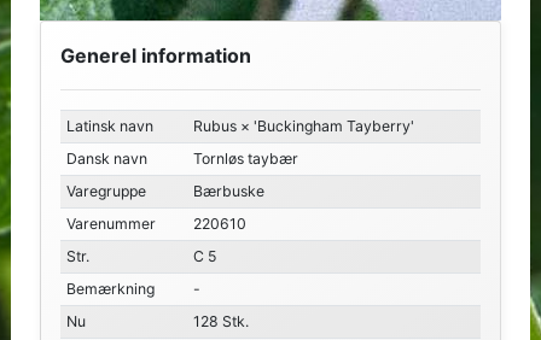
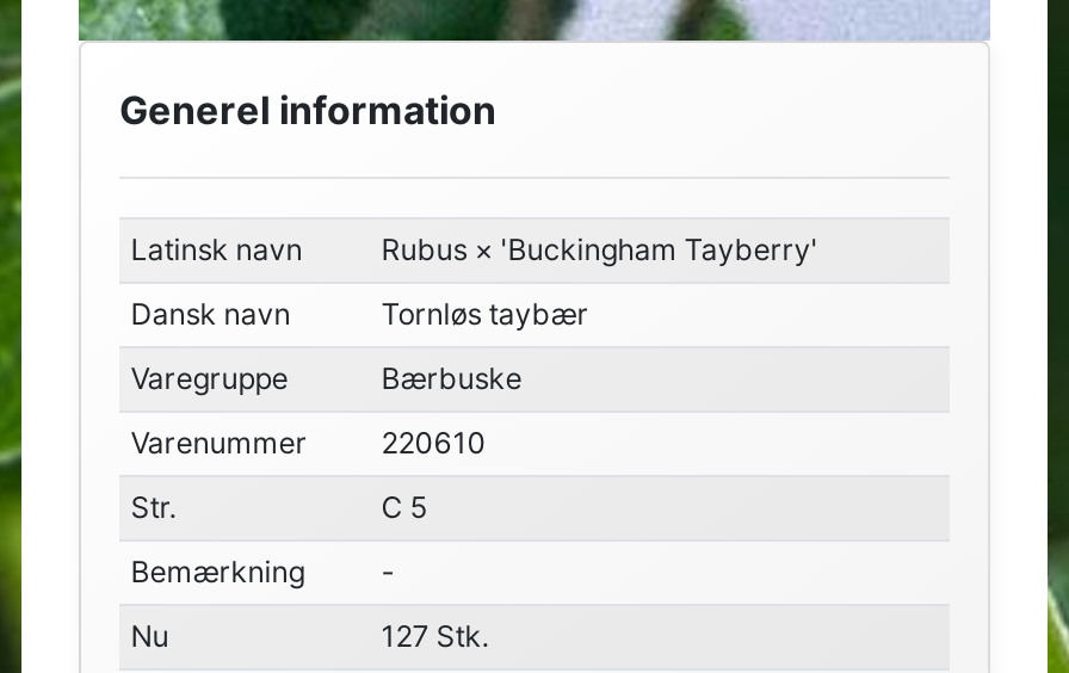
- 128 Stk.
+ 127 Stk.
